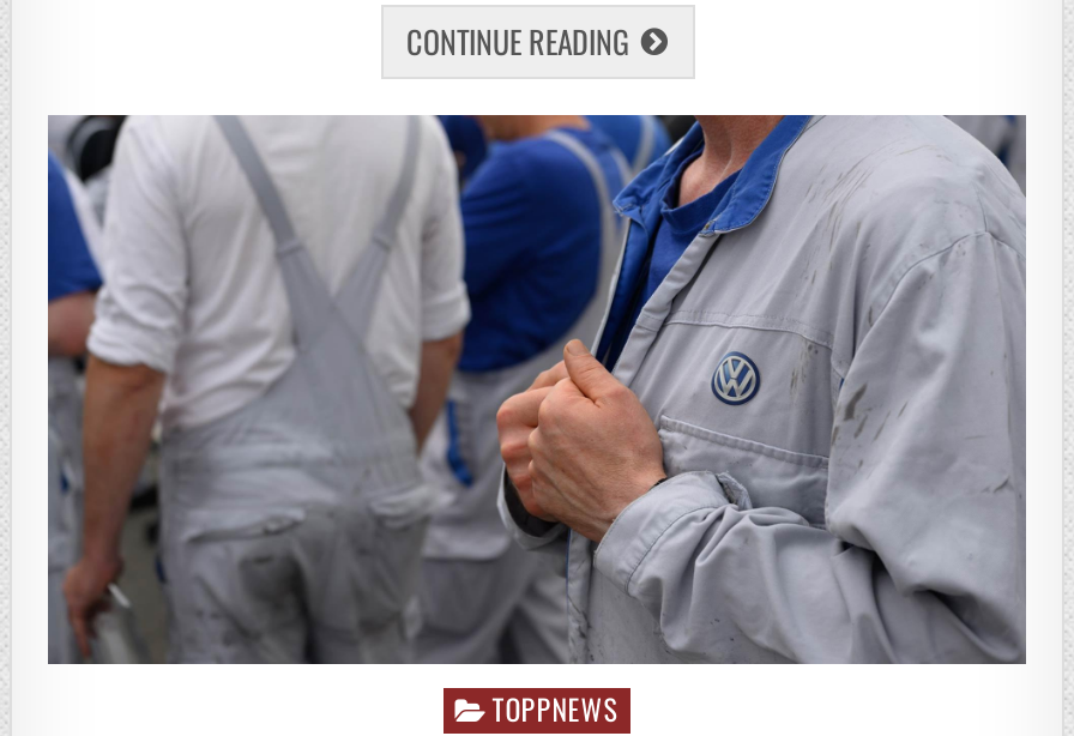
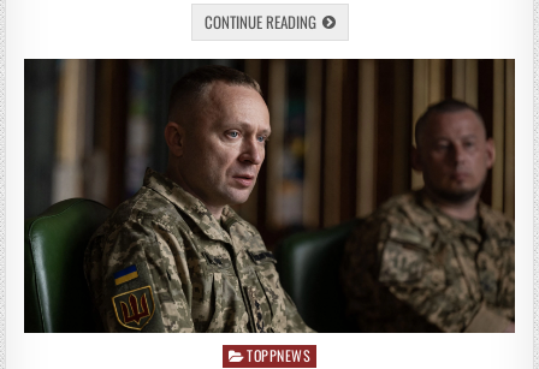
- [image]
+ [image]
